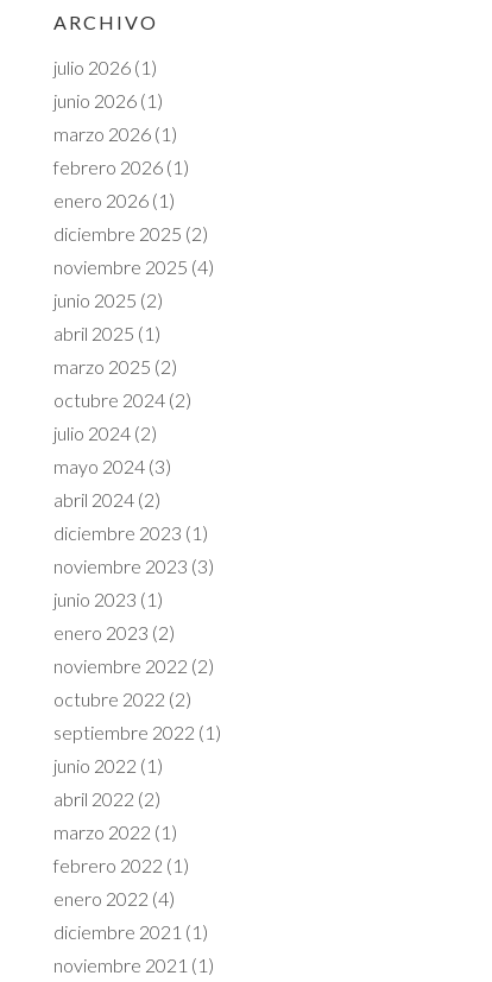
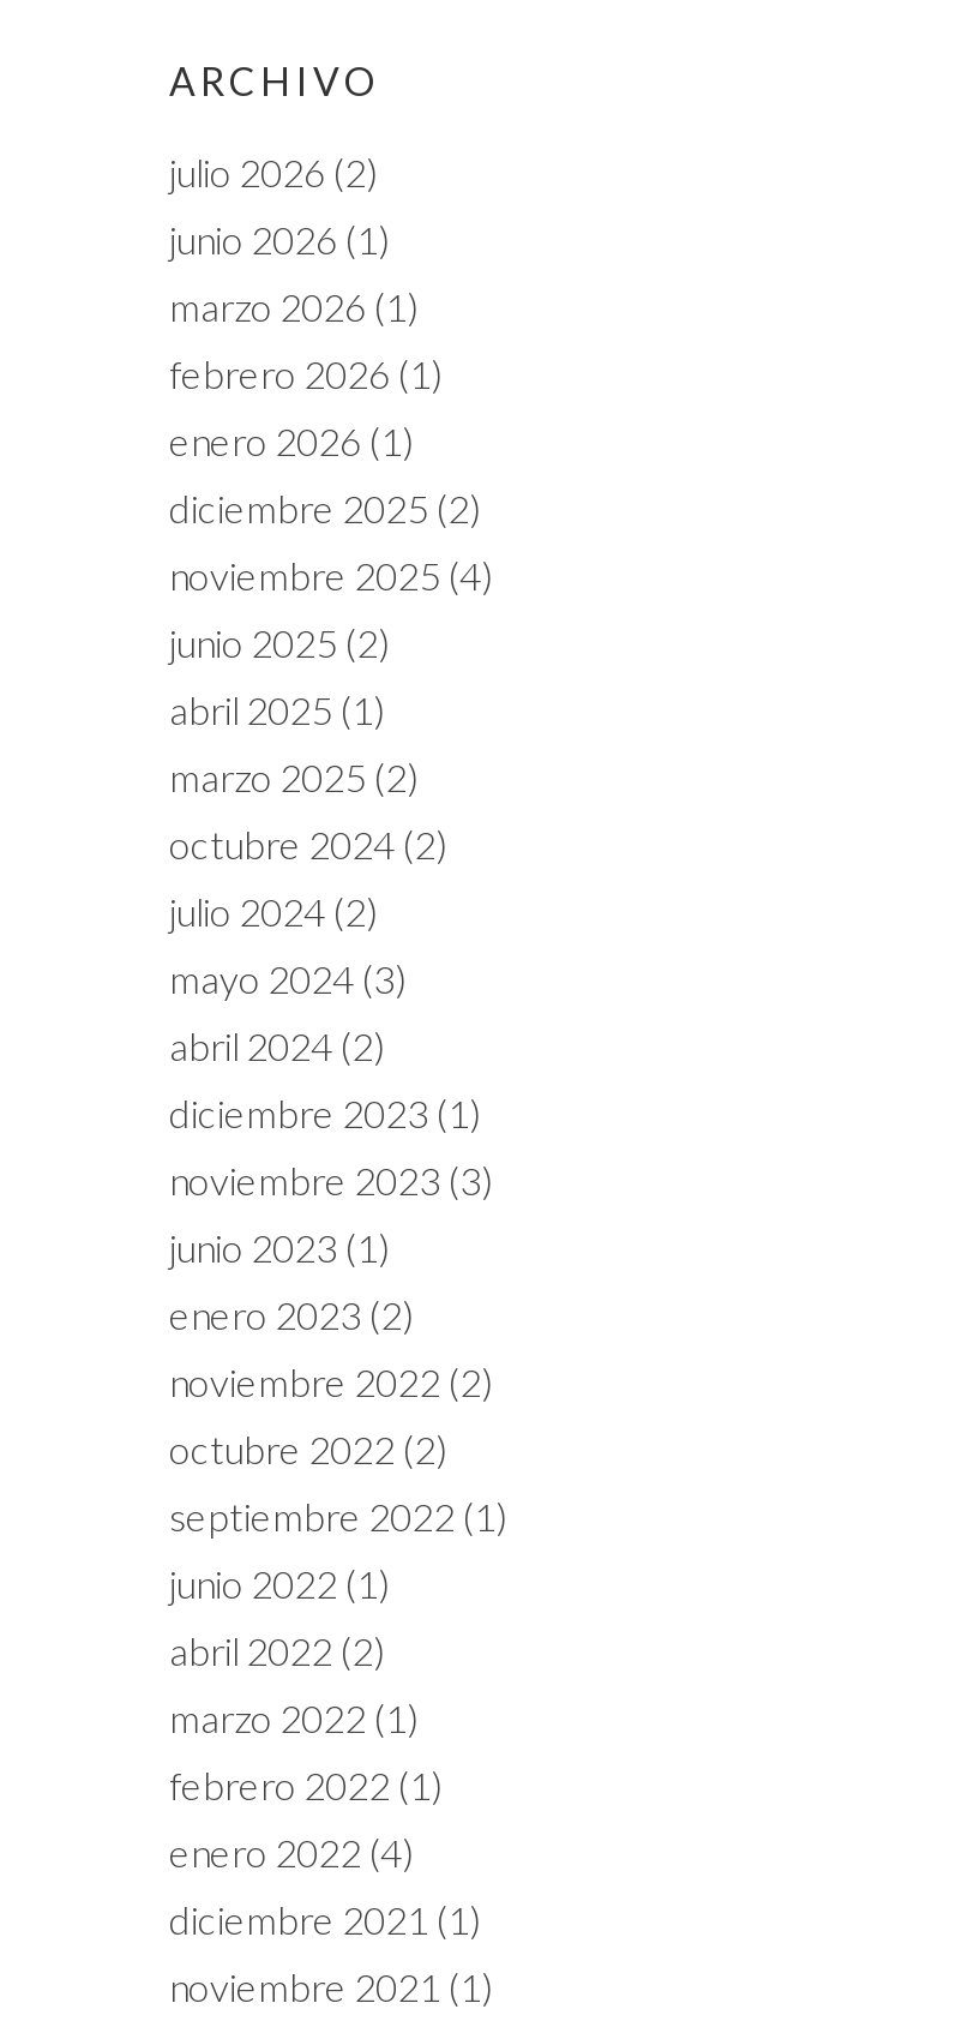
- julio 2026 (1)
+ julio 2026 (2)
